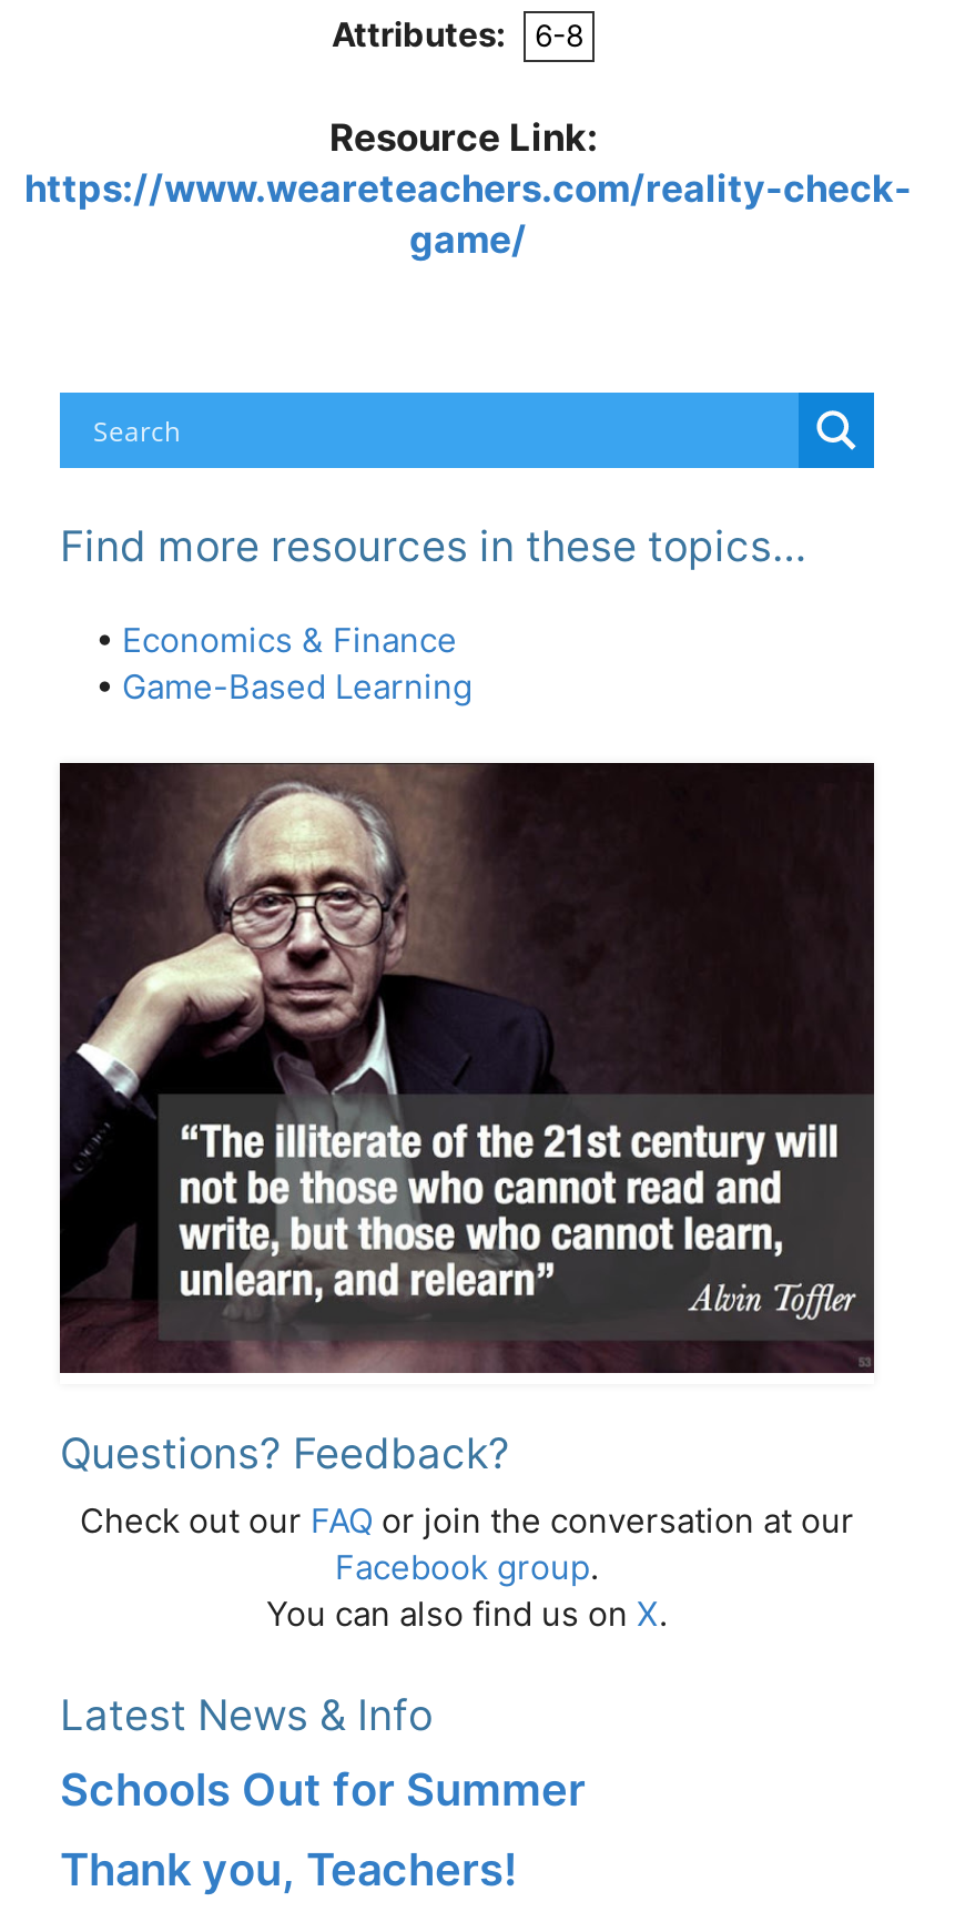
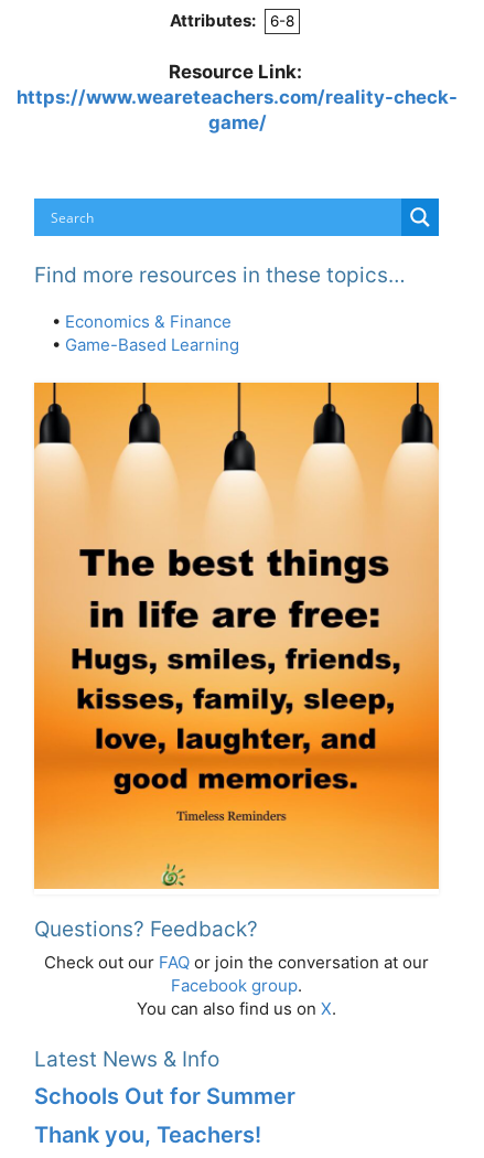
- [image]
+ [image]
